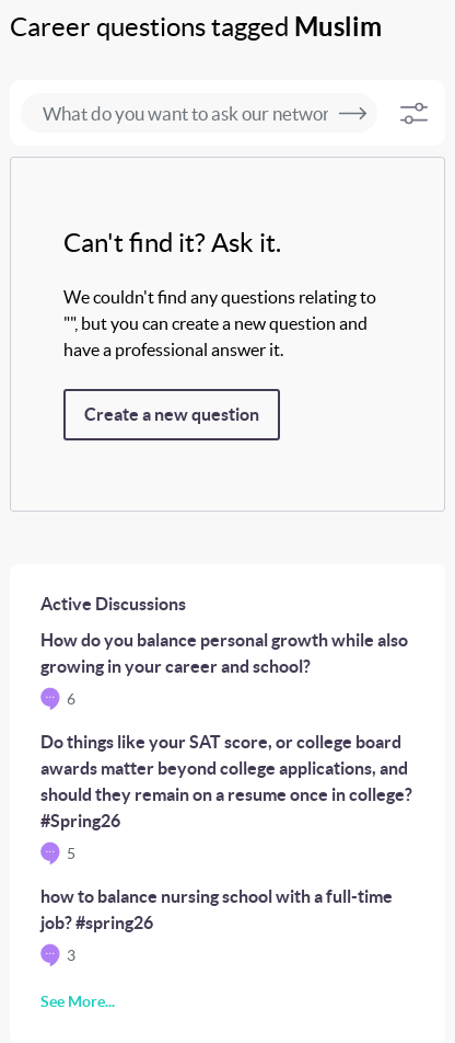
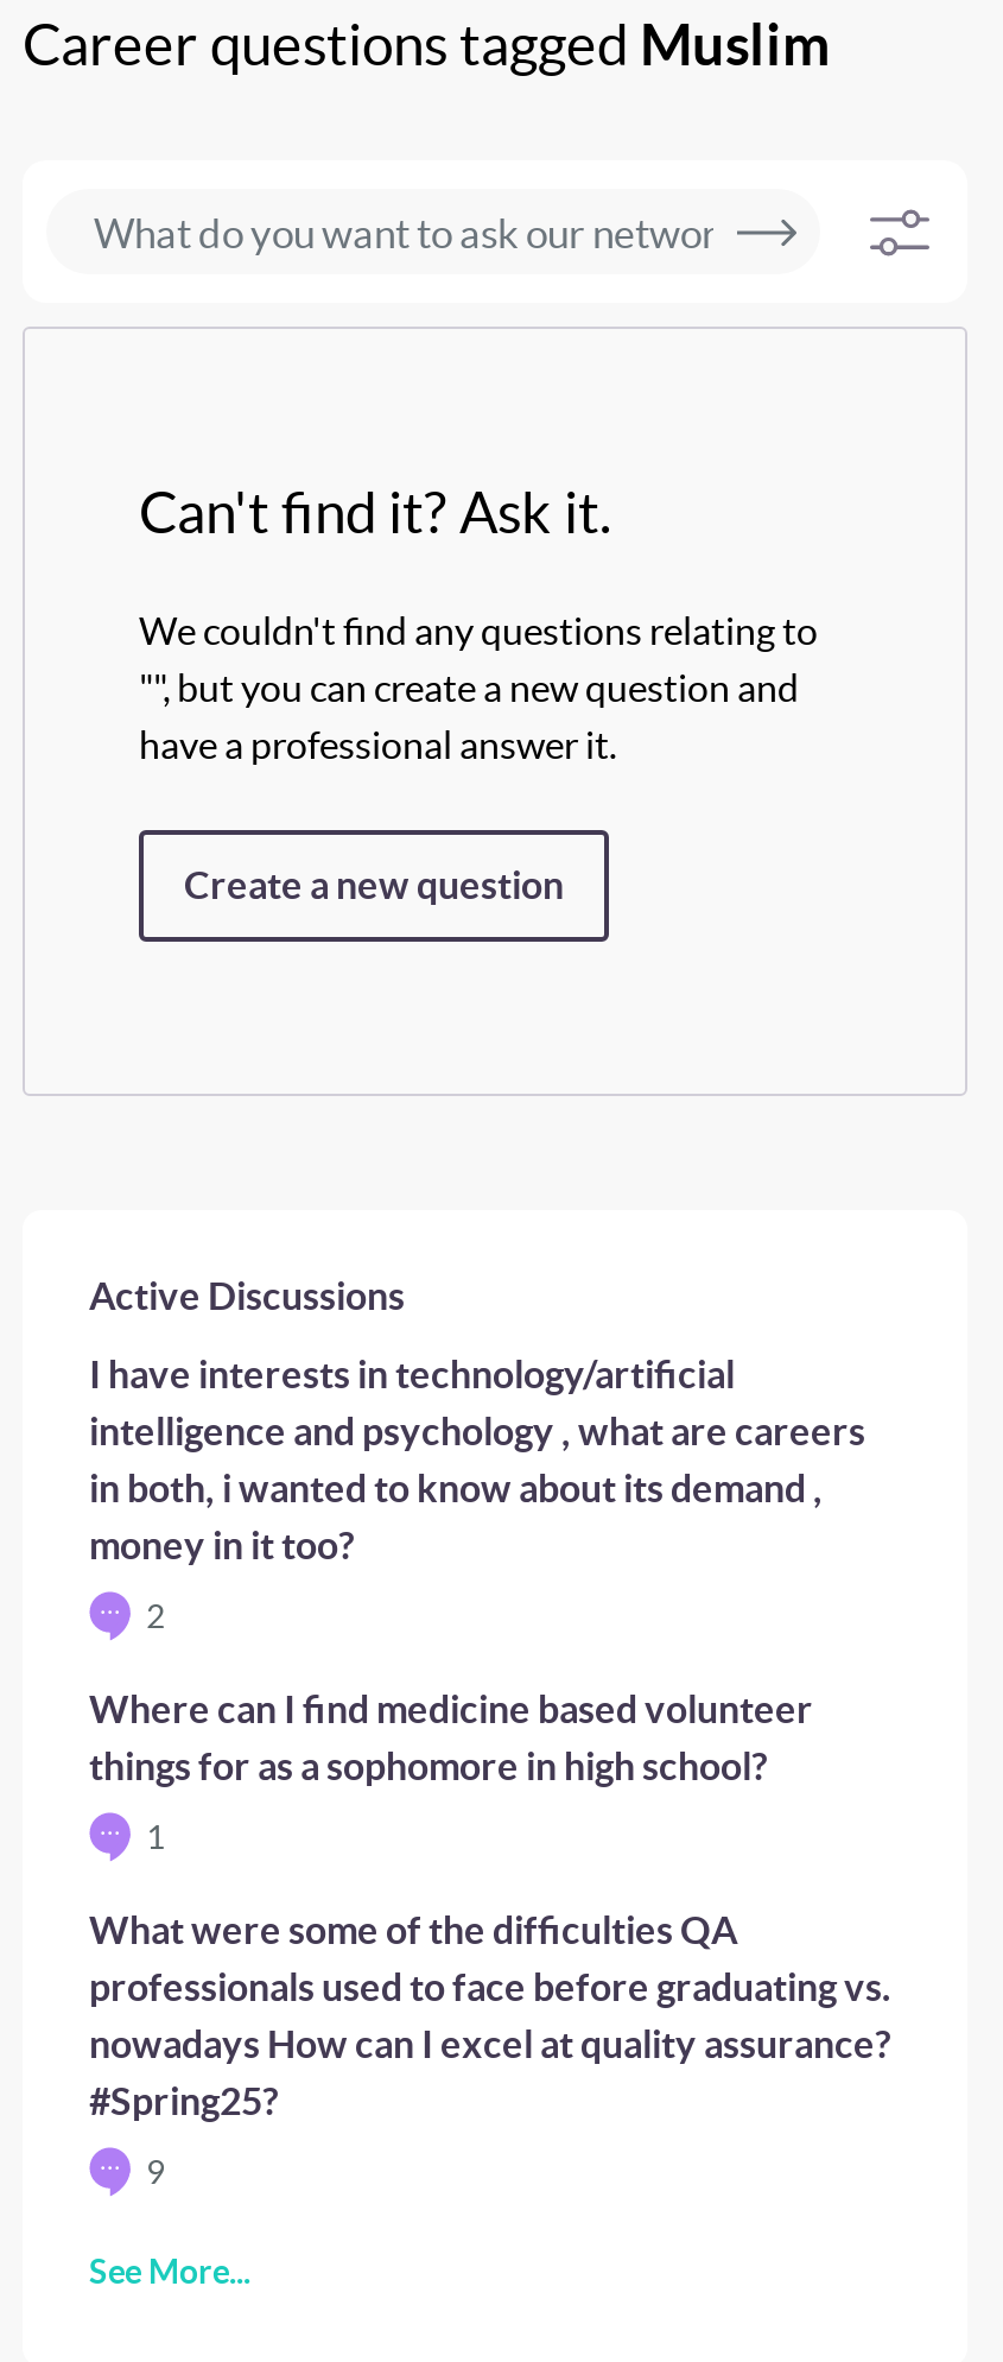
- How do you balance personal growth while also
- growing in your career and school?
+ I have interests in technology/artificial
+ intelligence and psychology , what are careers
+ in both, i wanted to know about its demand ,
+ money in it too?

- 6
+ 2

- Do things like your SAT score, or college board
- awards matter beyond college applications, and
- should they remain on a resume once in college?
- #Spring26
+ Where can I find medicine based volunteer
+ things for as a sophomore in high school?

- 5
+ 1

- how to balance nursing school with a full-time
- job? #spring26
+ What were some of the difficulties QA
+ professionals used to face before graduating vs.
+ nowadays How can I excel at quality assurance?
+ #Spring25?

- 3
+ 9
